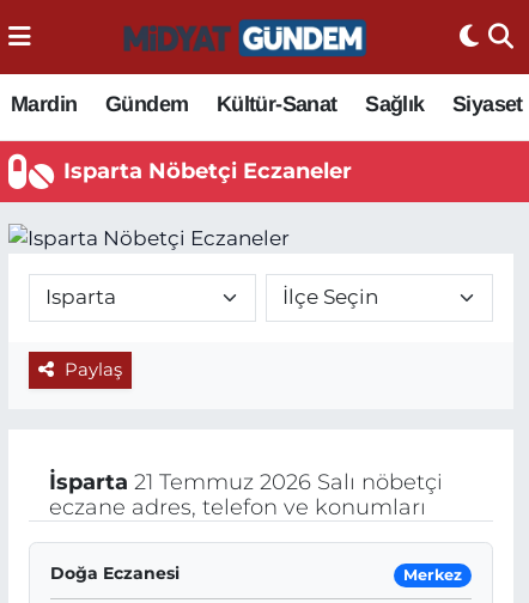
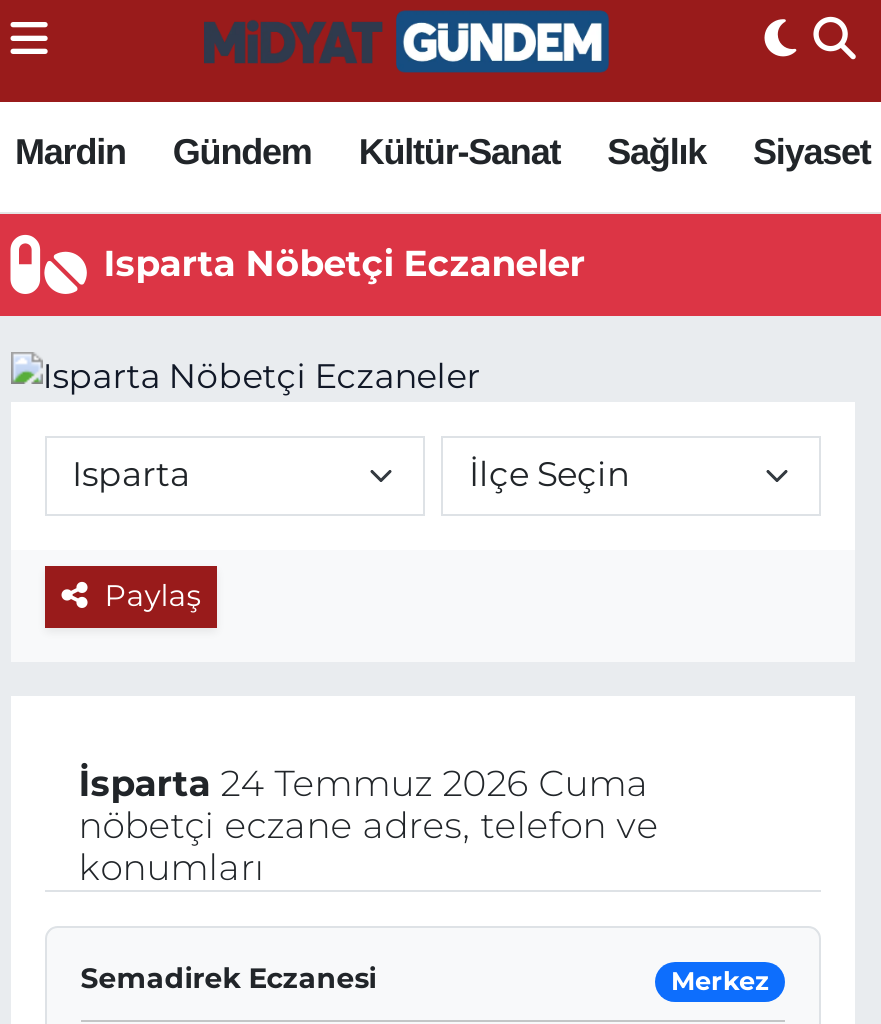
- İsparta 21 Temmuz 2026 Salı nöbetçi
- eczane adres, telefon ve konumları
+ İsparta 24 Temmuz 2026 Cuma
+ nöbetçi eczane adres, telefon ve
+ konumları

- Doğa Eczanesi
+ Semadirek Eczanesi
